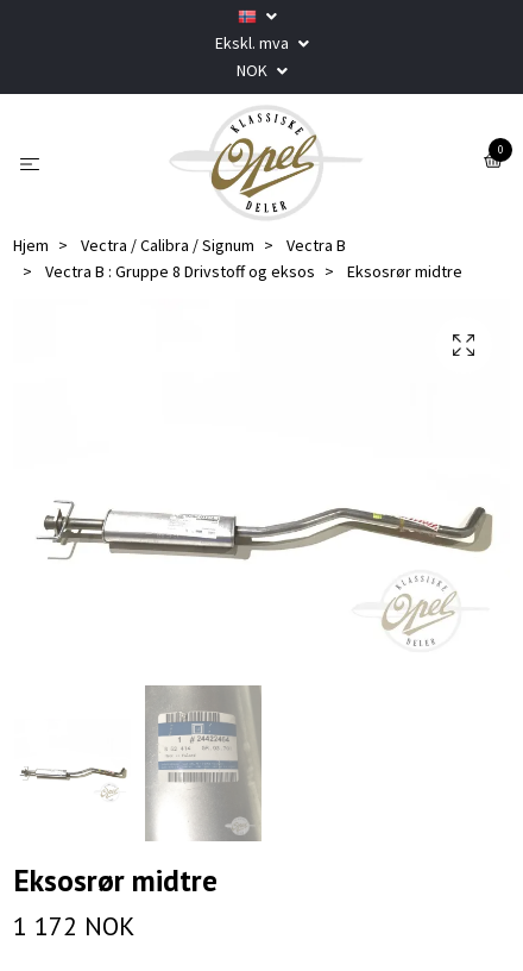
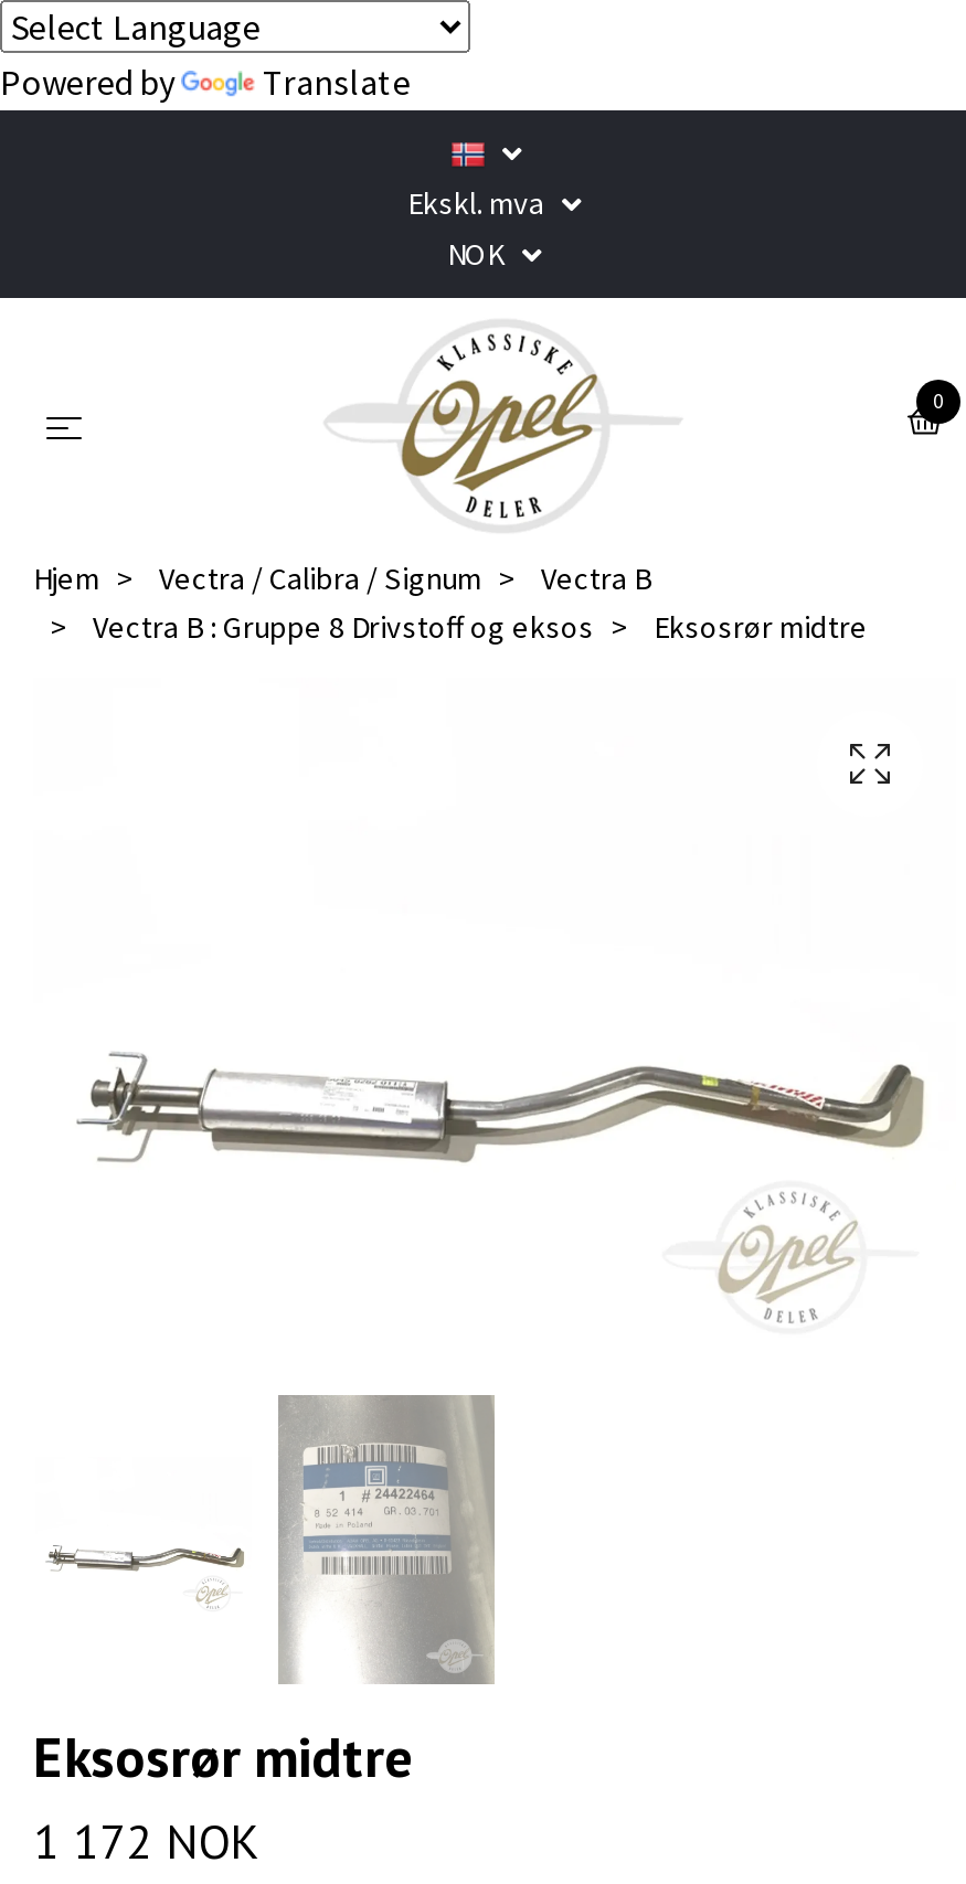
+ Powered by
+ Translate
